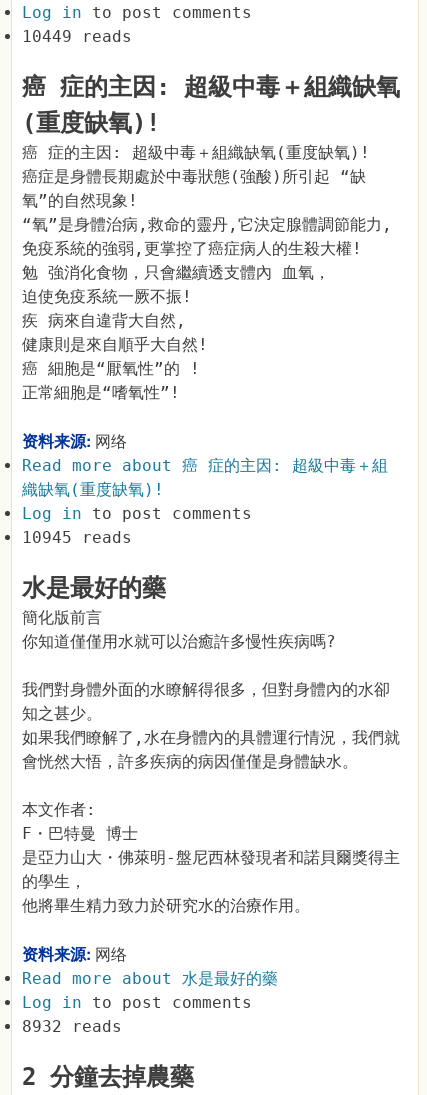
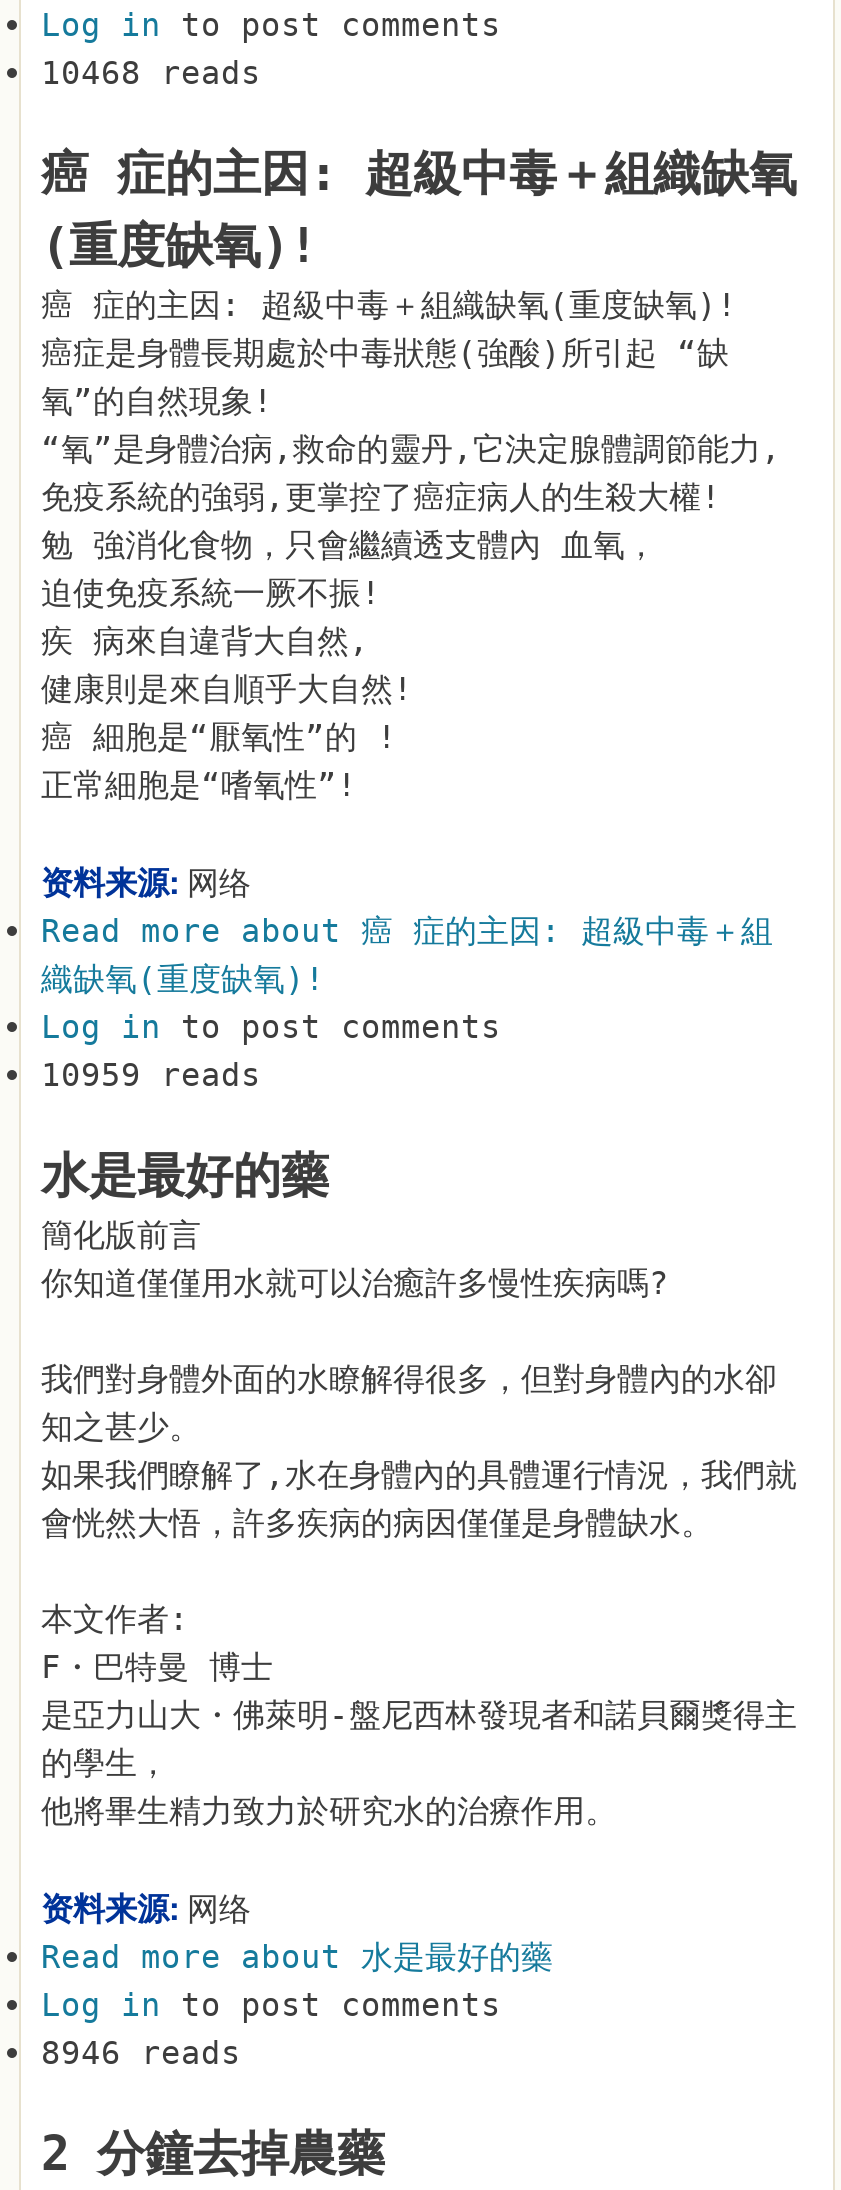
- 10449 reads
+ 10468 reads

- 10945 reads
+ 10959 reads

- 8932 reads
+ 8946 reads
